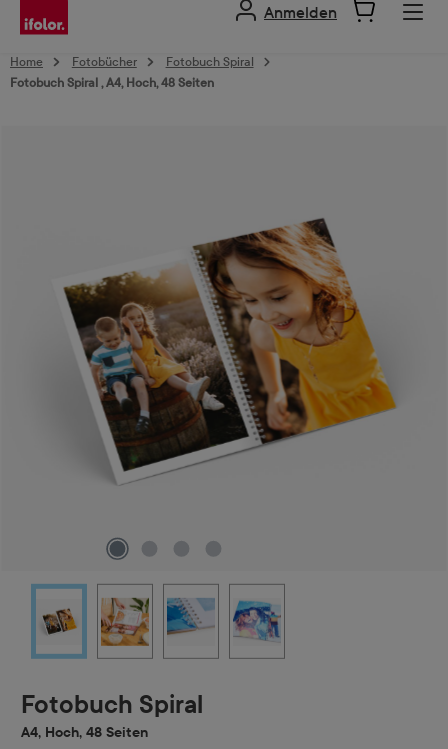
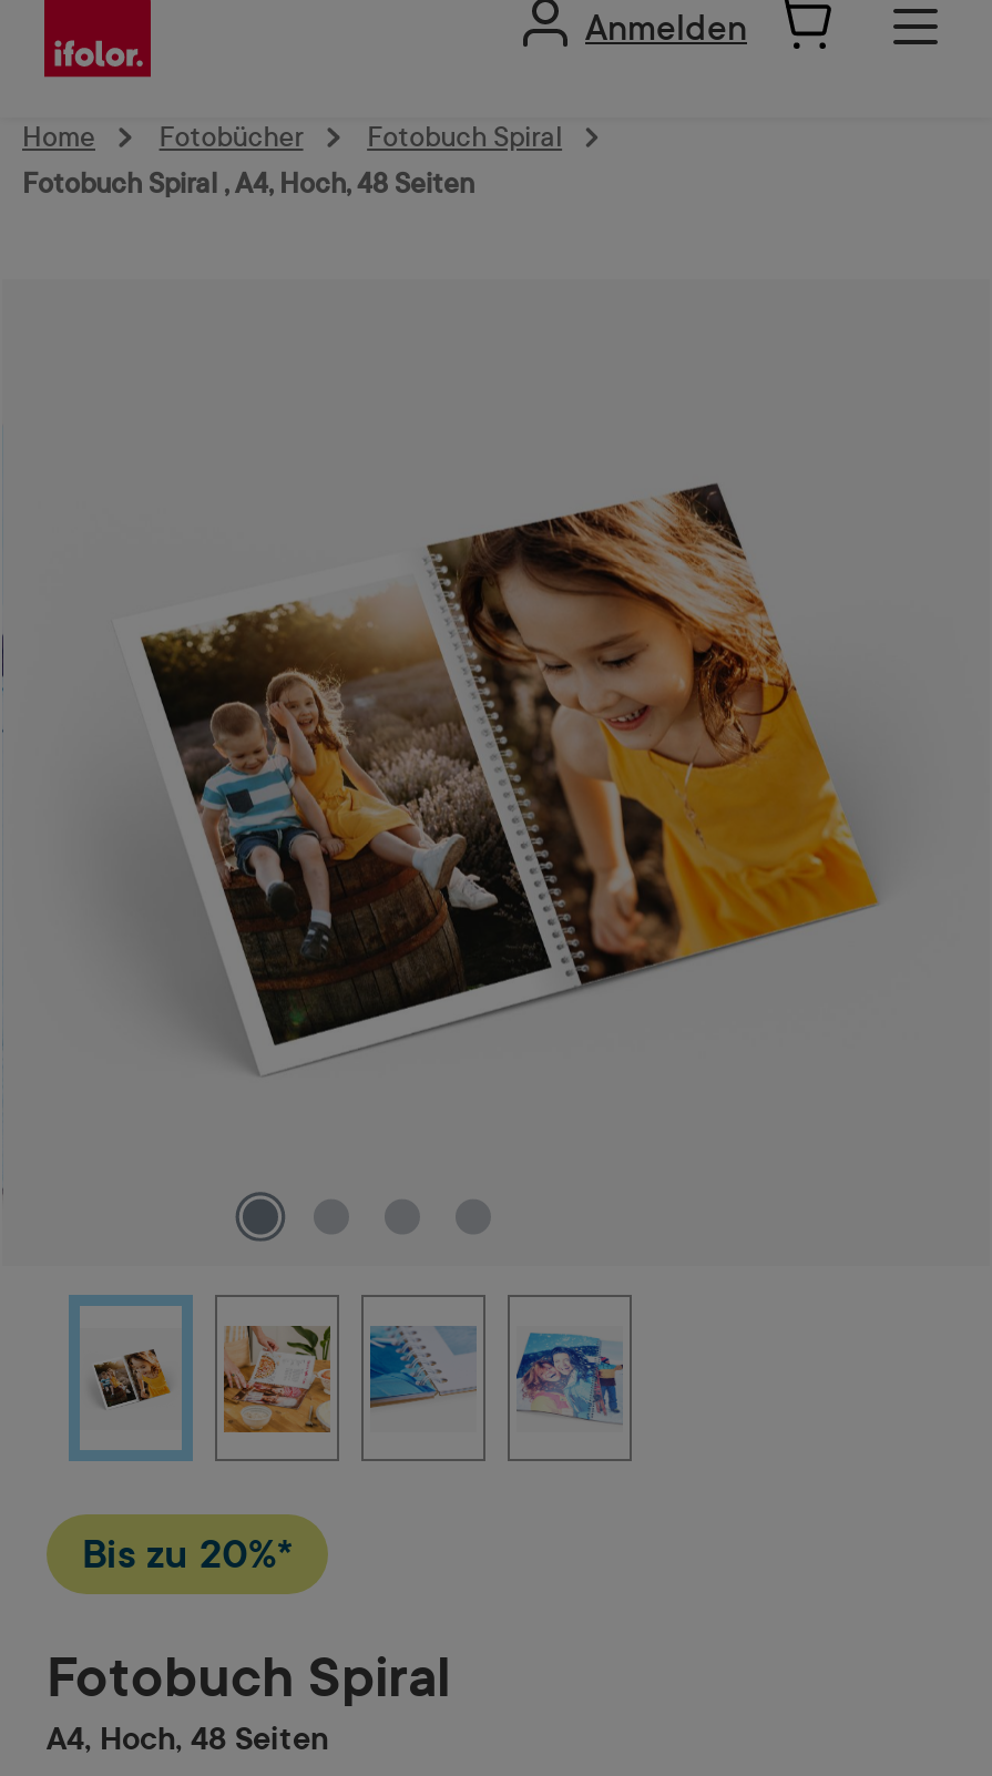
+ Bis zu 20%*
